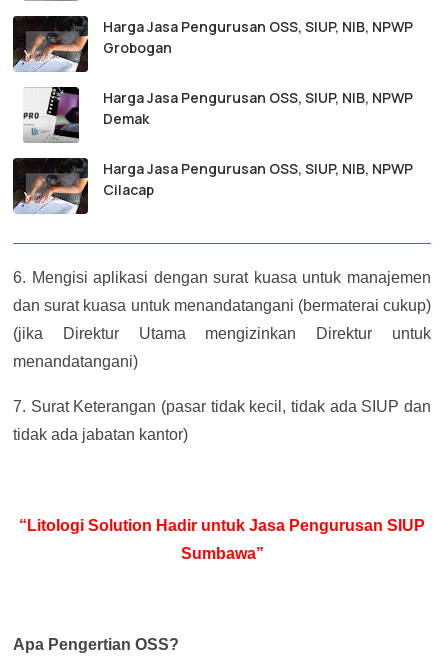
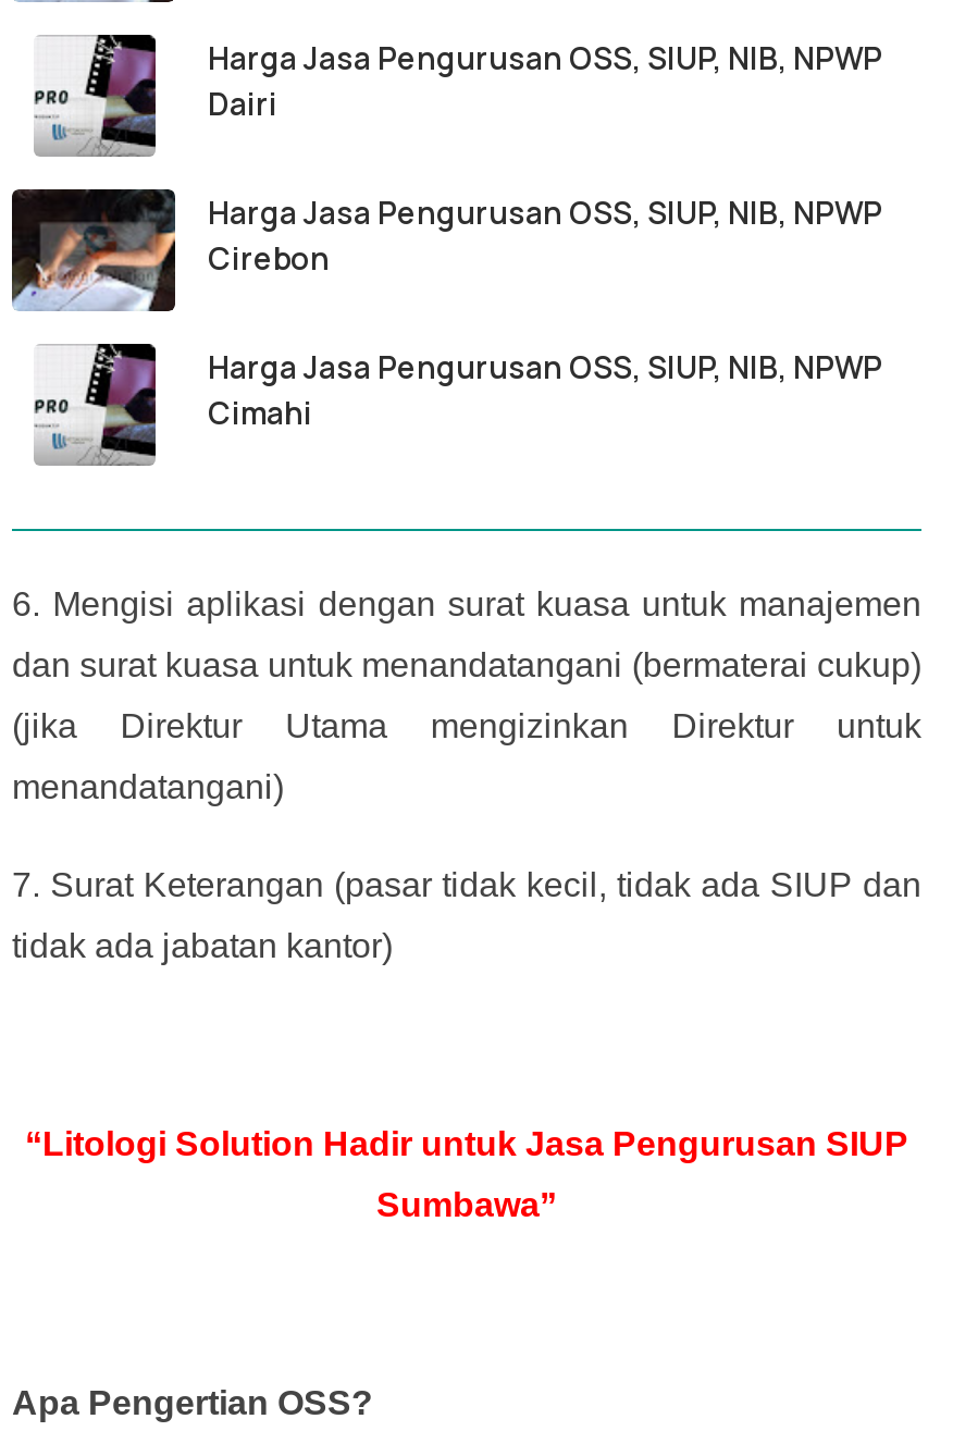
moved down: [image]

- Grobogan
+ Dairi

moved up: [image]

- Demak
+ Cirebon

- [image]
- Cilacap
+ [image]
+ Cimahi
